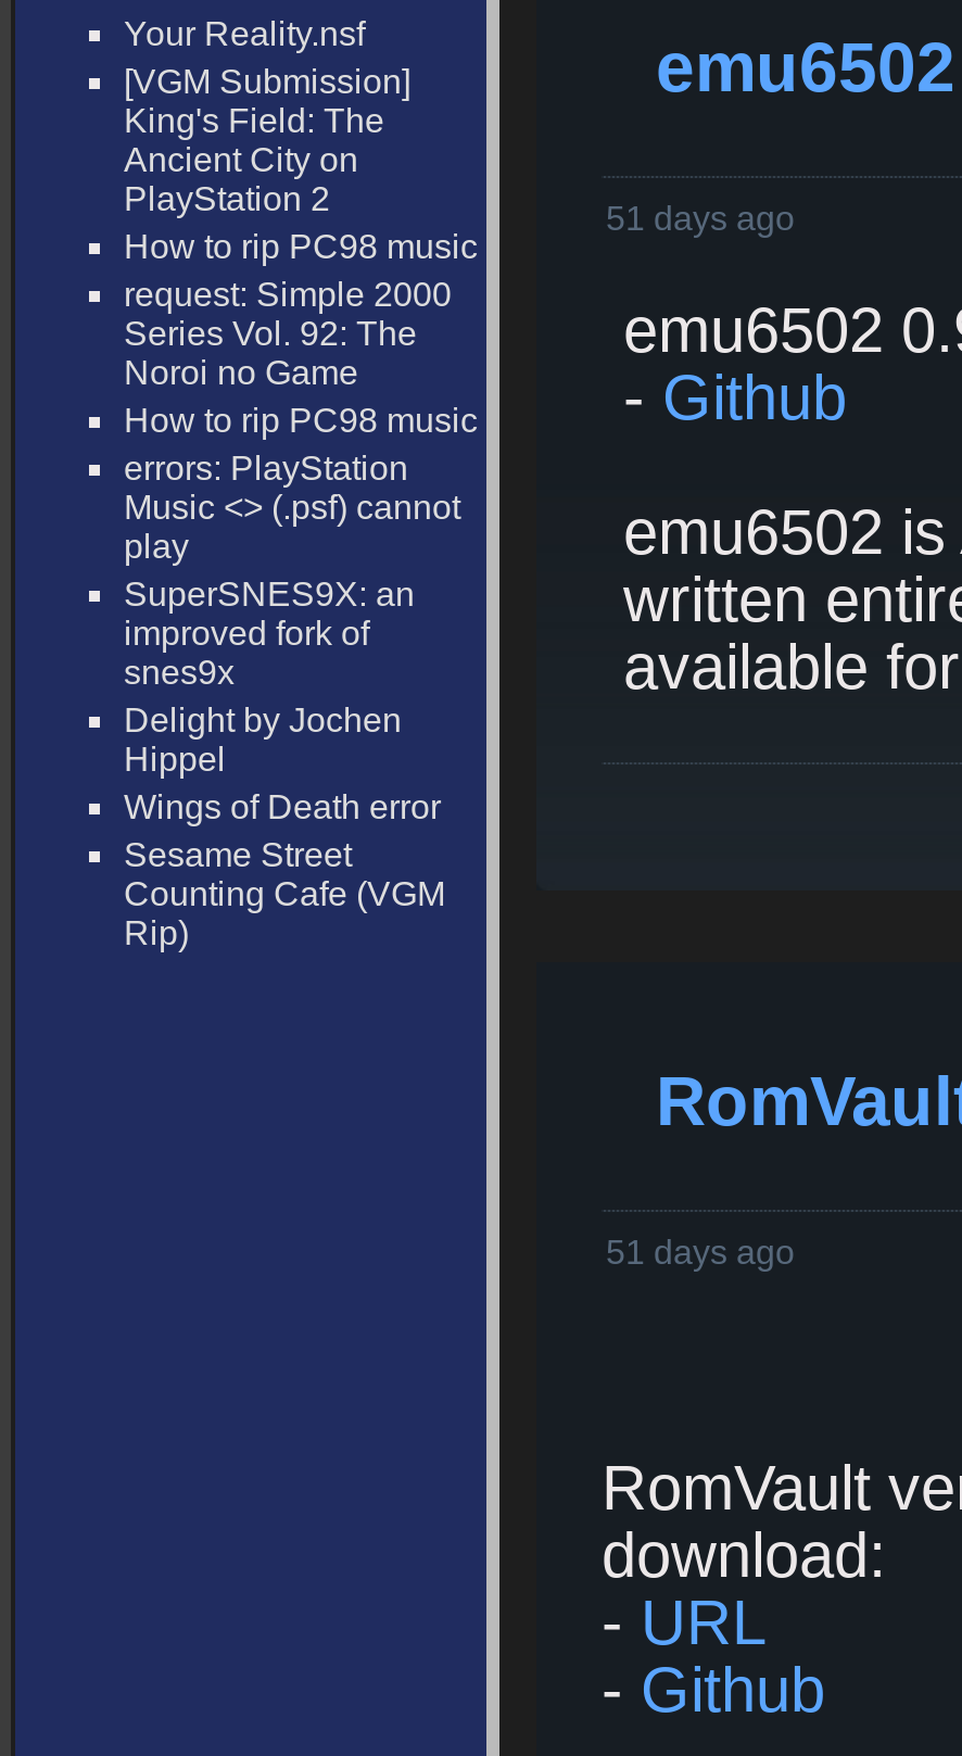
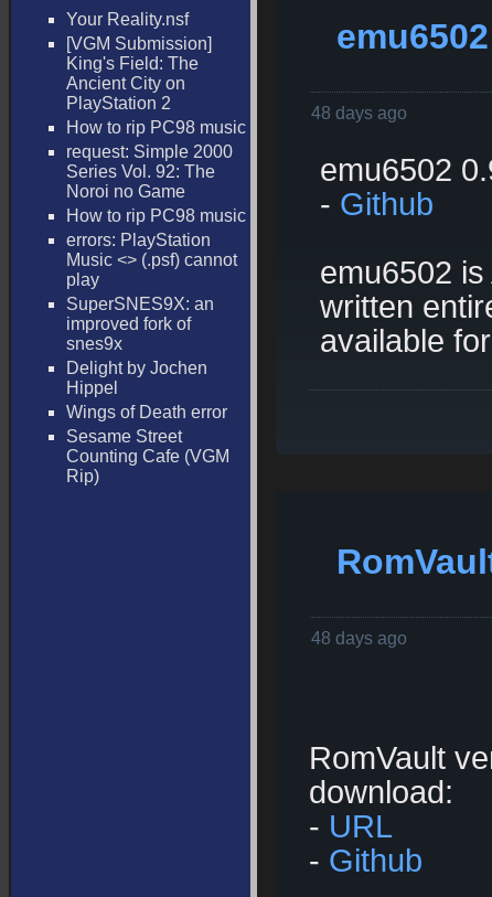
- 51 days ago
+ 48 days ago

- 51 days ago
+ 48 days ago
